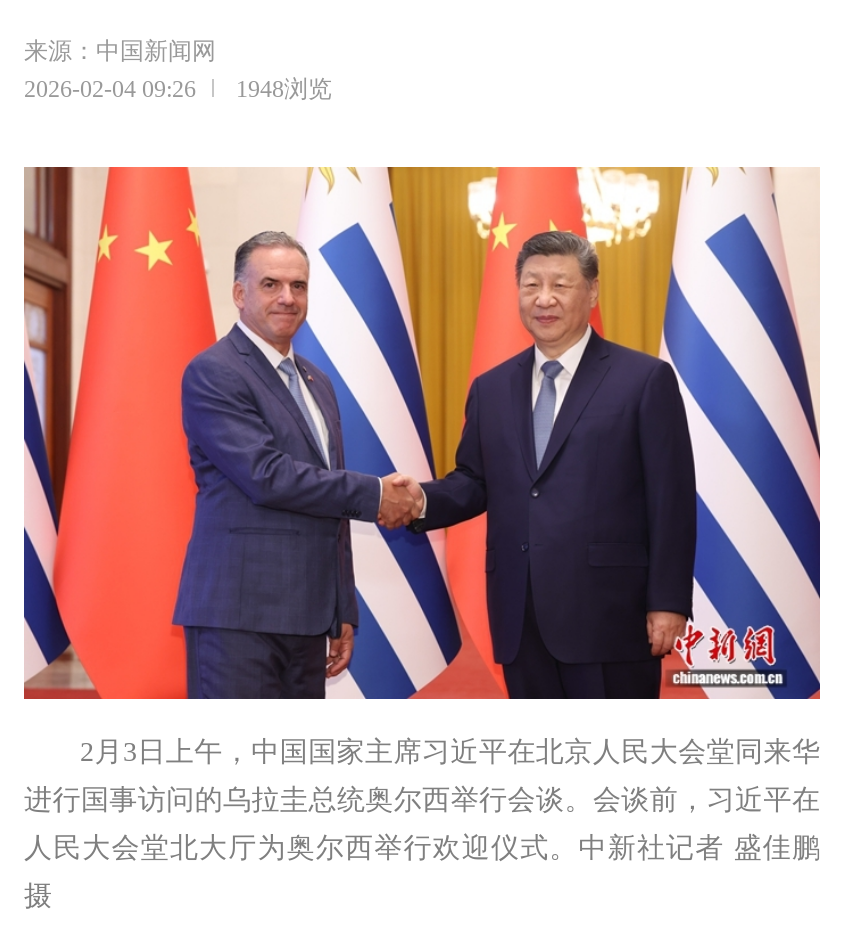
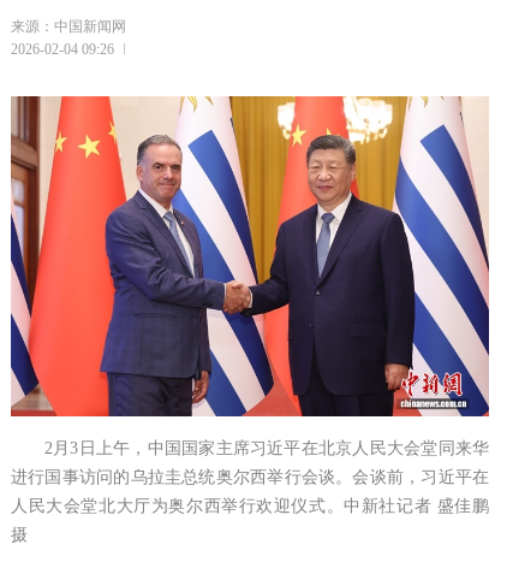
- 1948浏览
